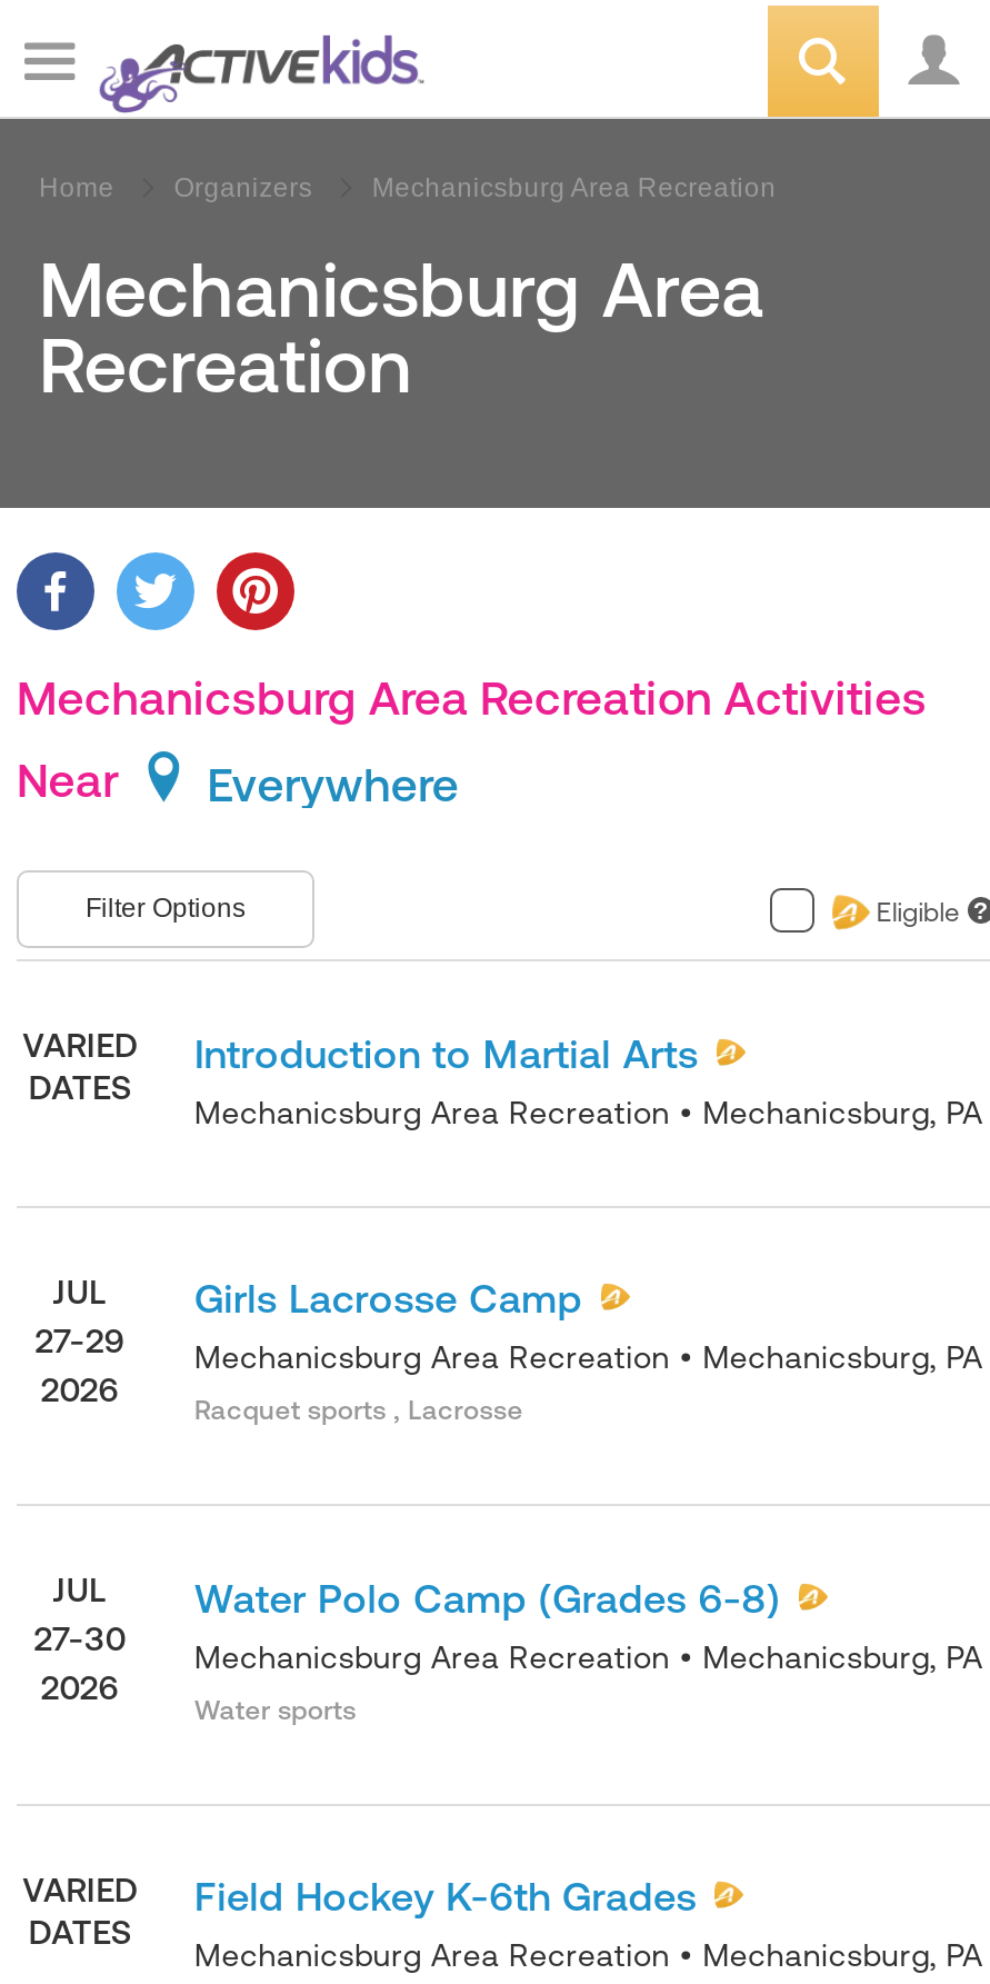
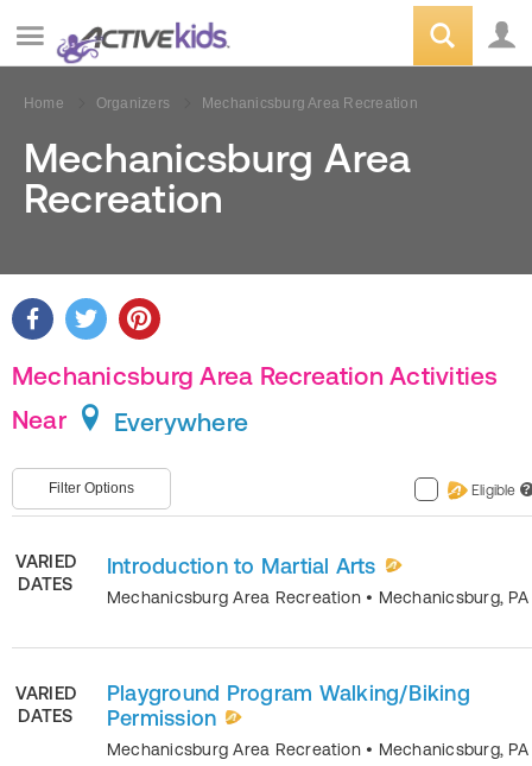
- JUL
- 27-29
- 2026

- Girls Lacrosse Camp
- Mechanicsburg Area Recreation • Mechanicsburg, PA
- Racquet sports , Lacrosse

- JUL
- 27-30
- 2026

- Water Polo Camp (Grades 6-8)
- Mechanicsburg Area Recreation • Mechanicsburg, PA
- Water sports

moved up: VARIED | DATES

- Field Hockey K-6th Grades
+ Playground Program Walking/Biking
+ Permission
